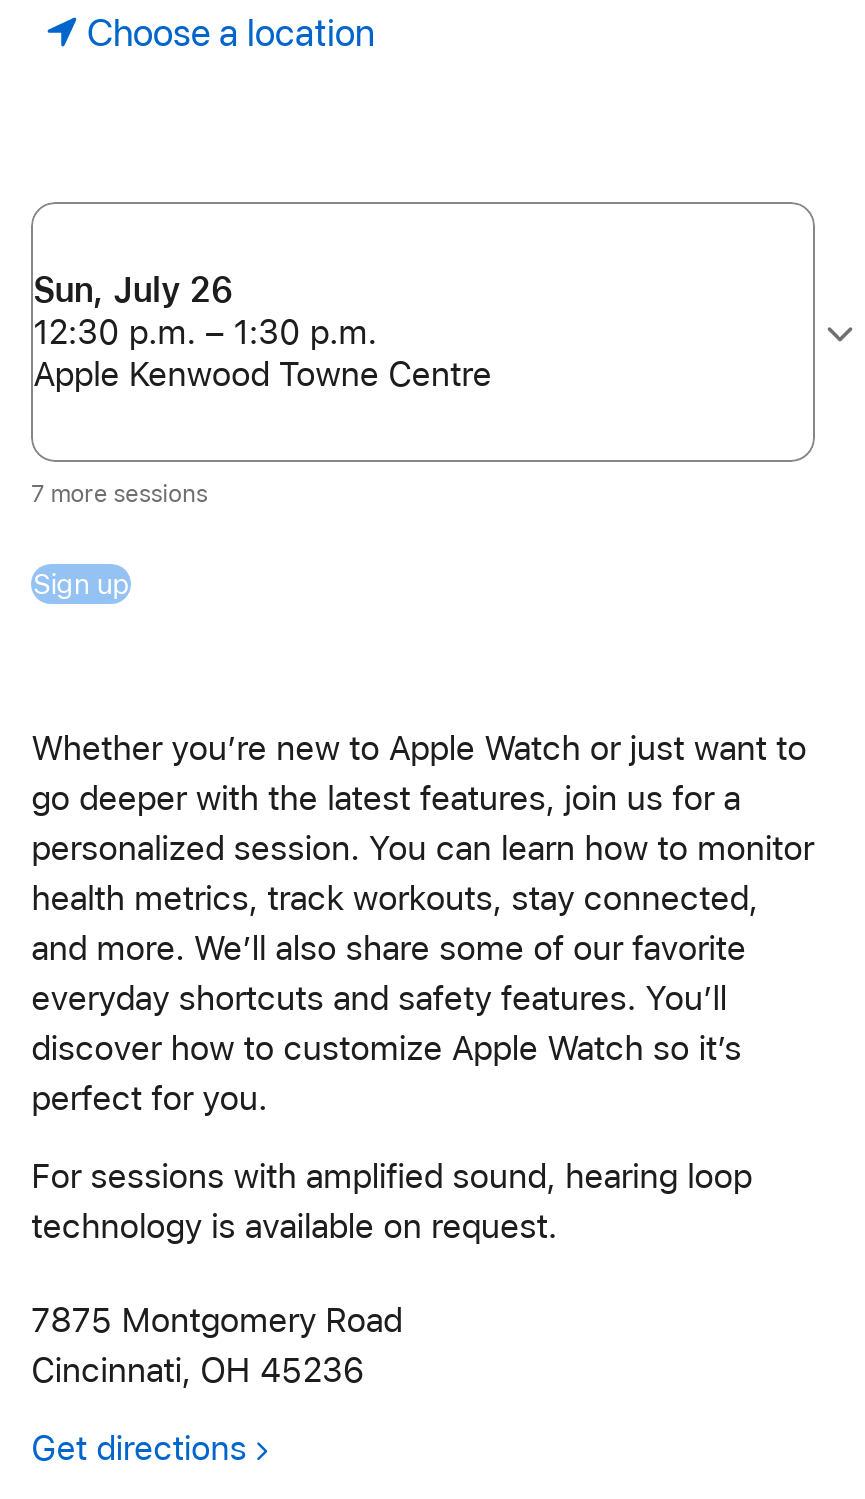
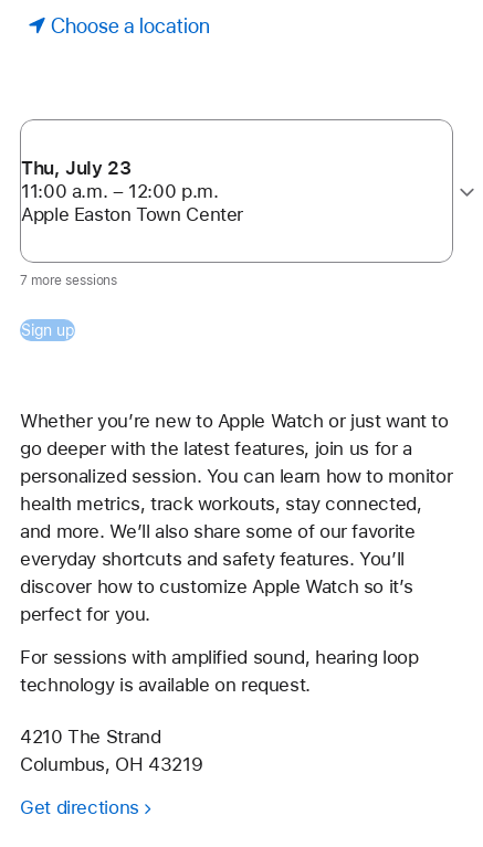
- Sun, July 26
+ Thu, July 23

- 12:30 p.m. – 1:30 p.m.
+ 11:00 a.m. – 12:00 p.m.

- Apple Kenwood Towne Centre
+ Apple Easton Town Center

- 7875 Montgomery Road
- Cincinnati, OH 45236
+ 4210 The Strand
+ Columbus, OH 43219
